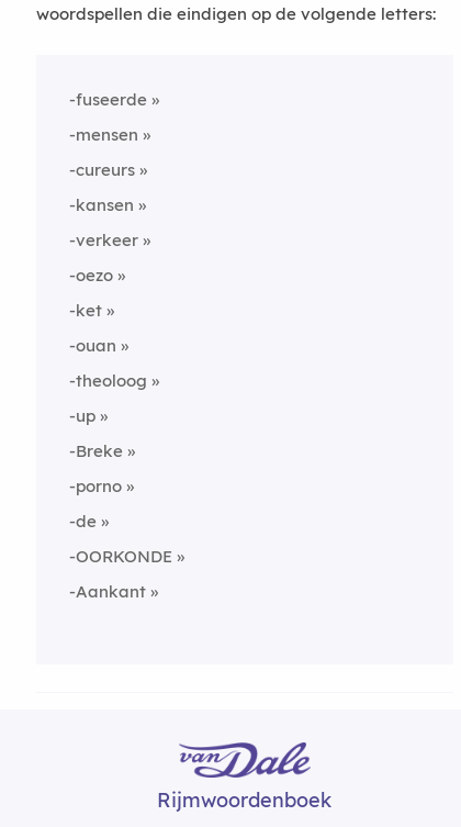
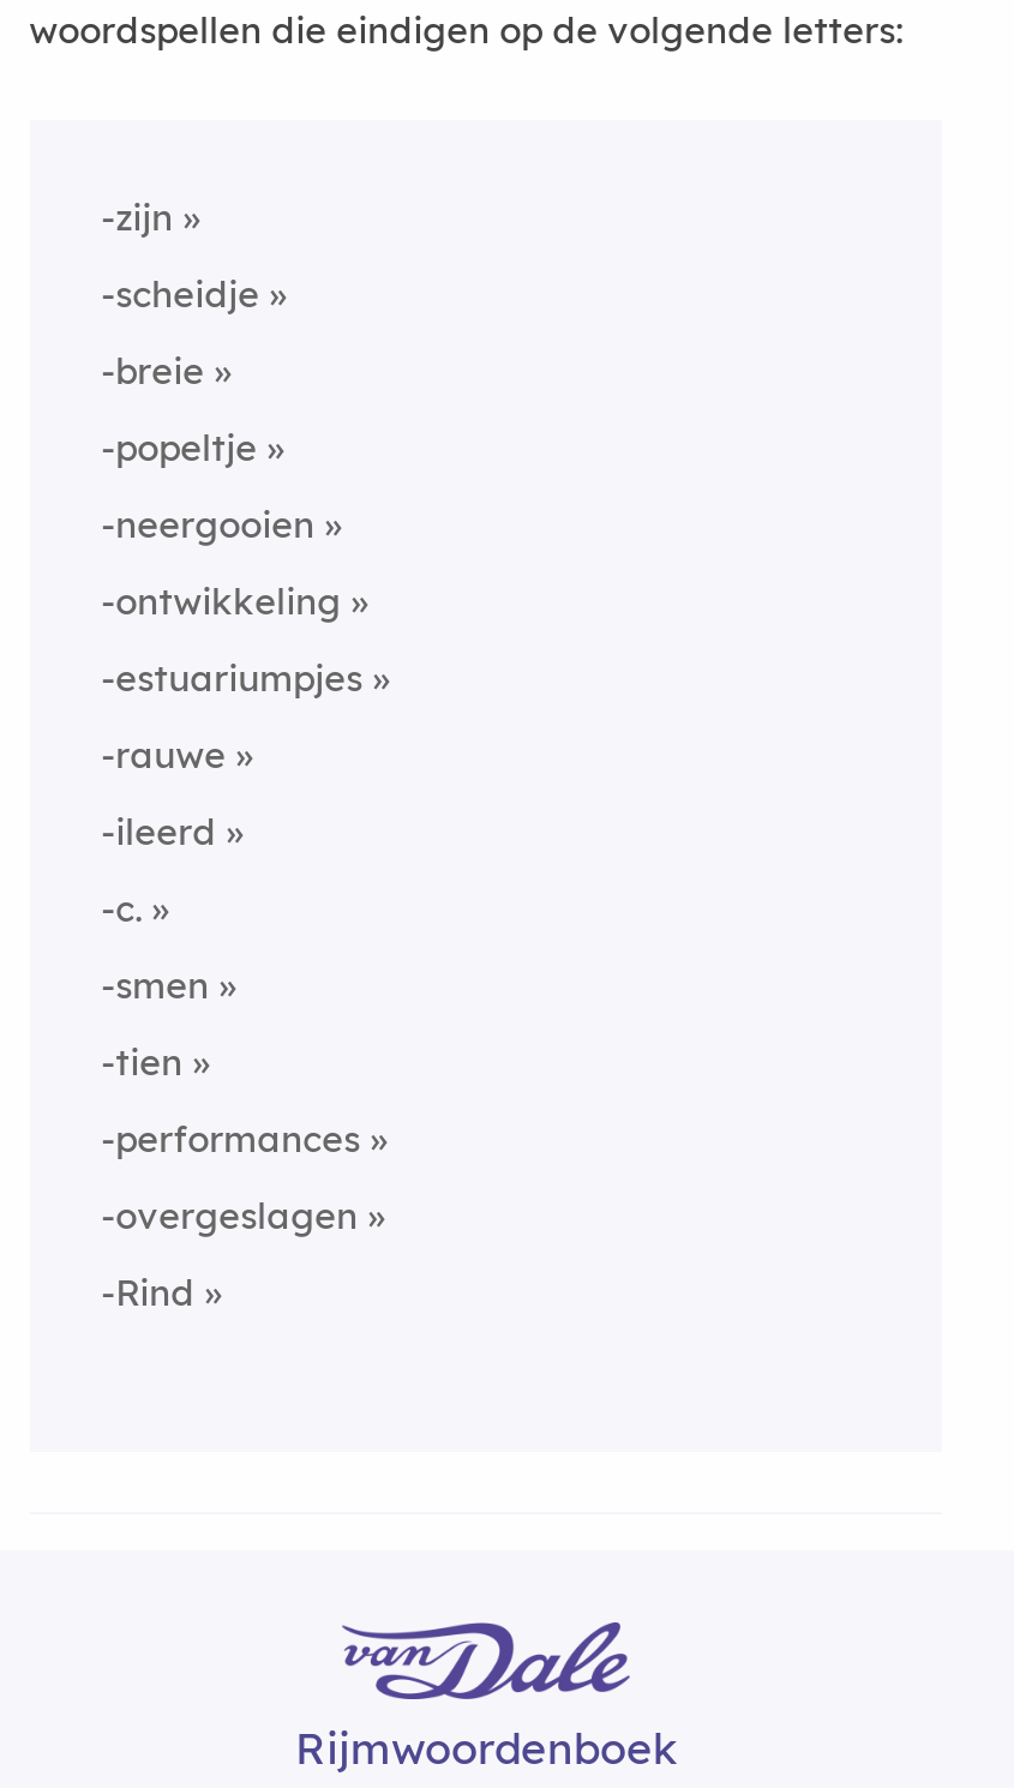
- -fuseerde
+ -zijn

- -mensen
+ -scheidje

- -cureurs
+ -breie

- -kansen
+ -popeltje

- -verkeer
+ -neergooien

- -oezo
+ -ontwikkeling

- -ket
+ -estuariumpjes

- -ouan
+ -rauwe

- -theoloog
+ -ileerd

- -up
+ -c.

- -Breke
+ -smen

- -porno
+ -tien

- -de
+ -performances

- -OORKONDE
+ -overgeslagen

- -Aankant
+ -Rind
